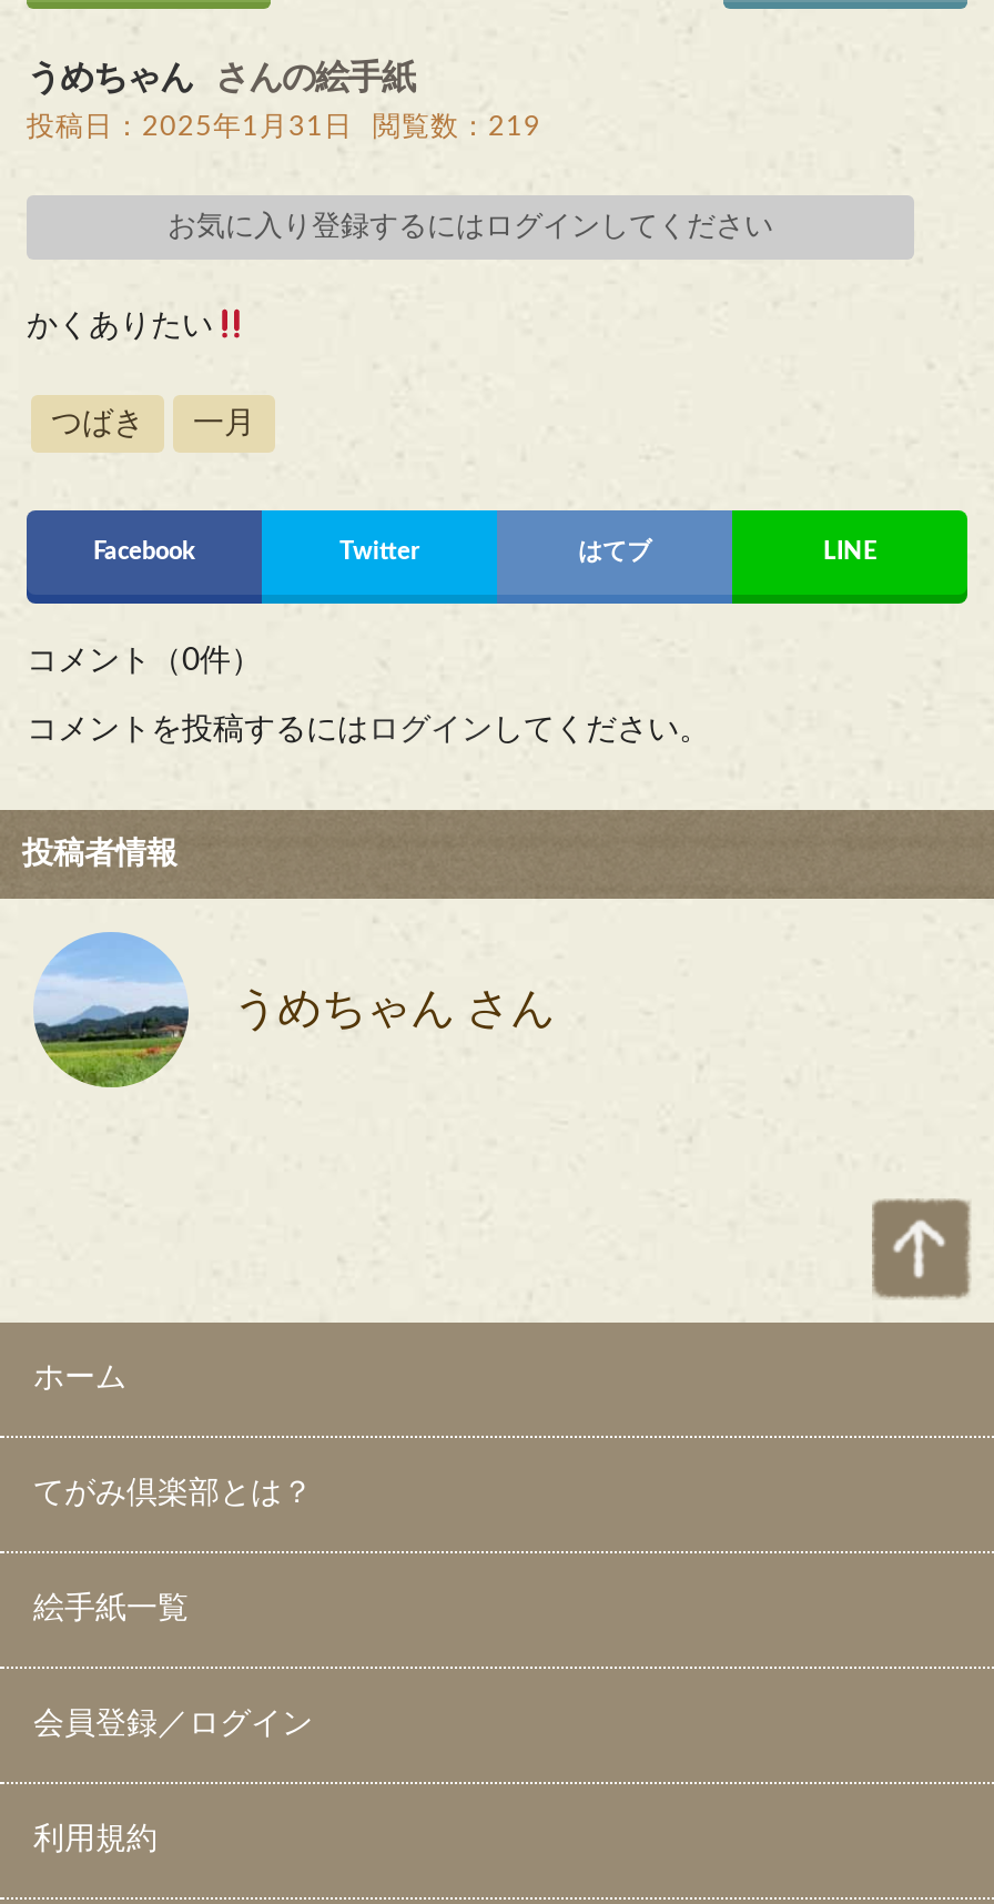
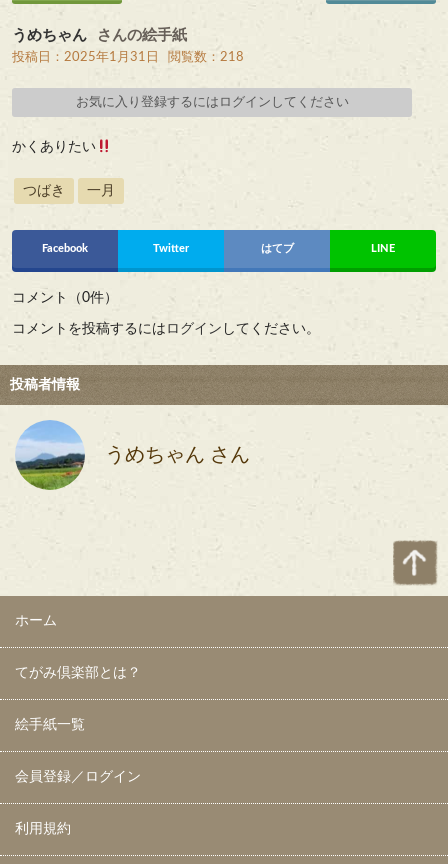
- 投稿日：2025年1月31日 閲覧数：219
+ 投稿日：2025年1月31日 閲覧数：218
